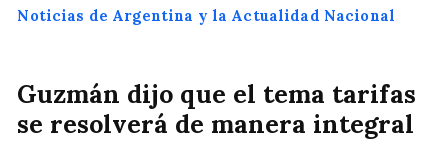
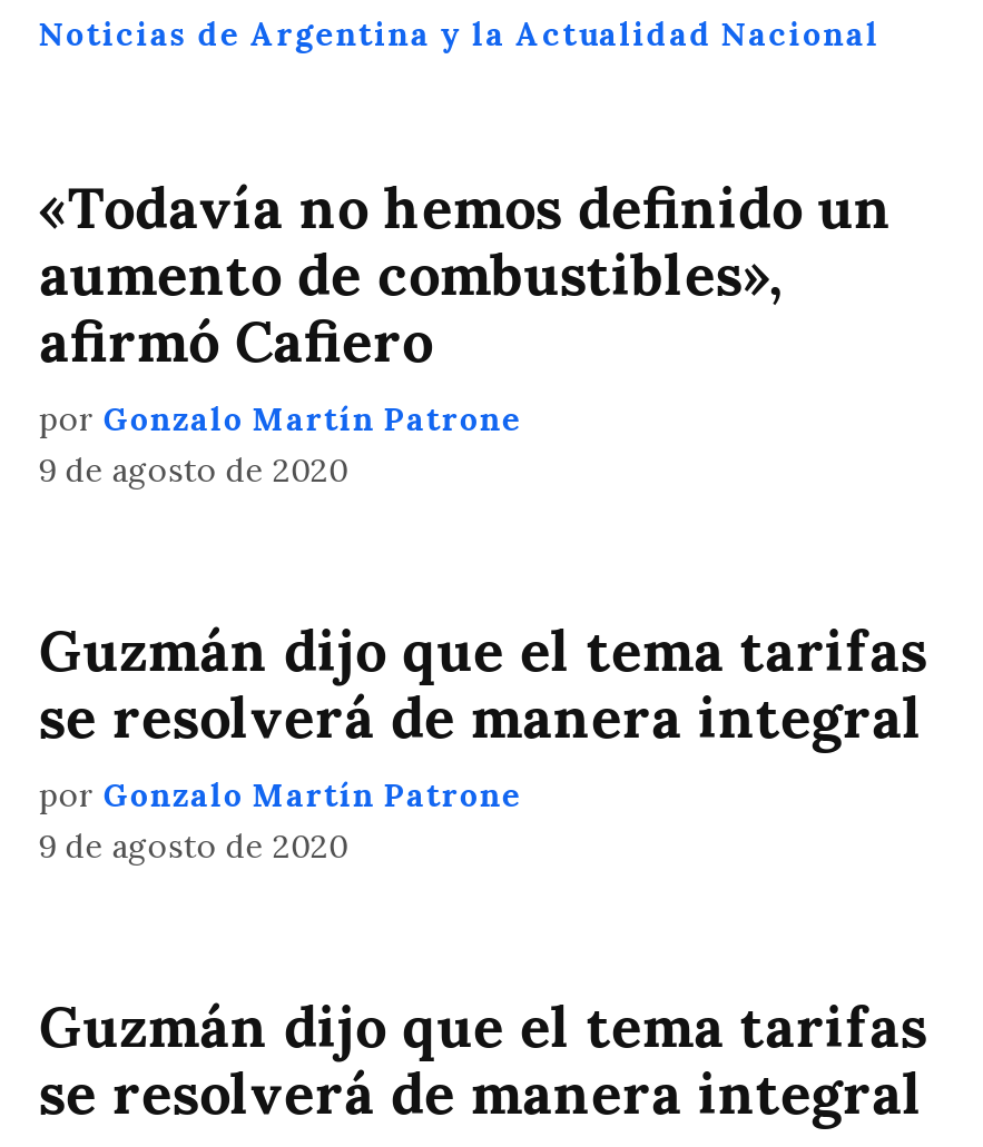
+ «Todavía no hemos definido un
+ aumento de combustibles»,
+ afirmó Cafiero
+ por Gonzalo Martín Patrone
+ 9 de agosto de 2020
+ Guzmán dijo que el tema tarifas
+ se resolverá de manera integral
+ por Gonzalo Martín Patrone
+ 9 de agosto de 2020
